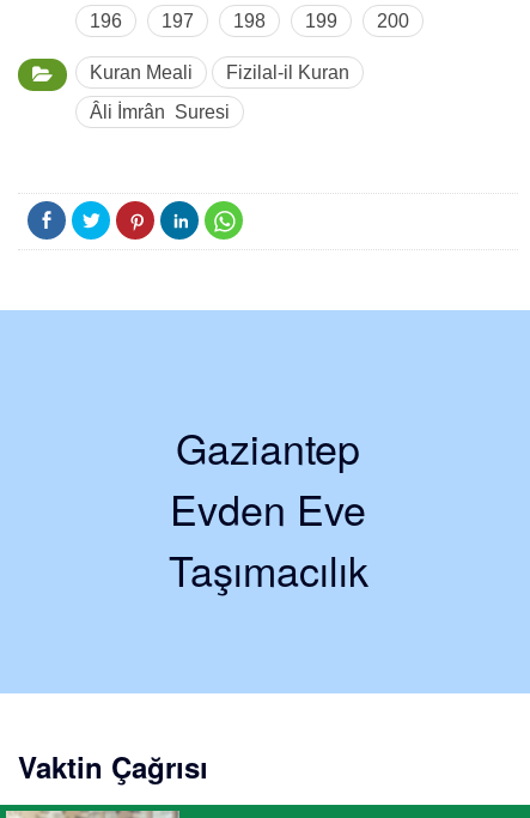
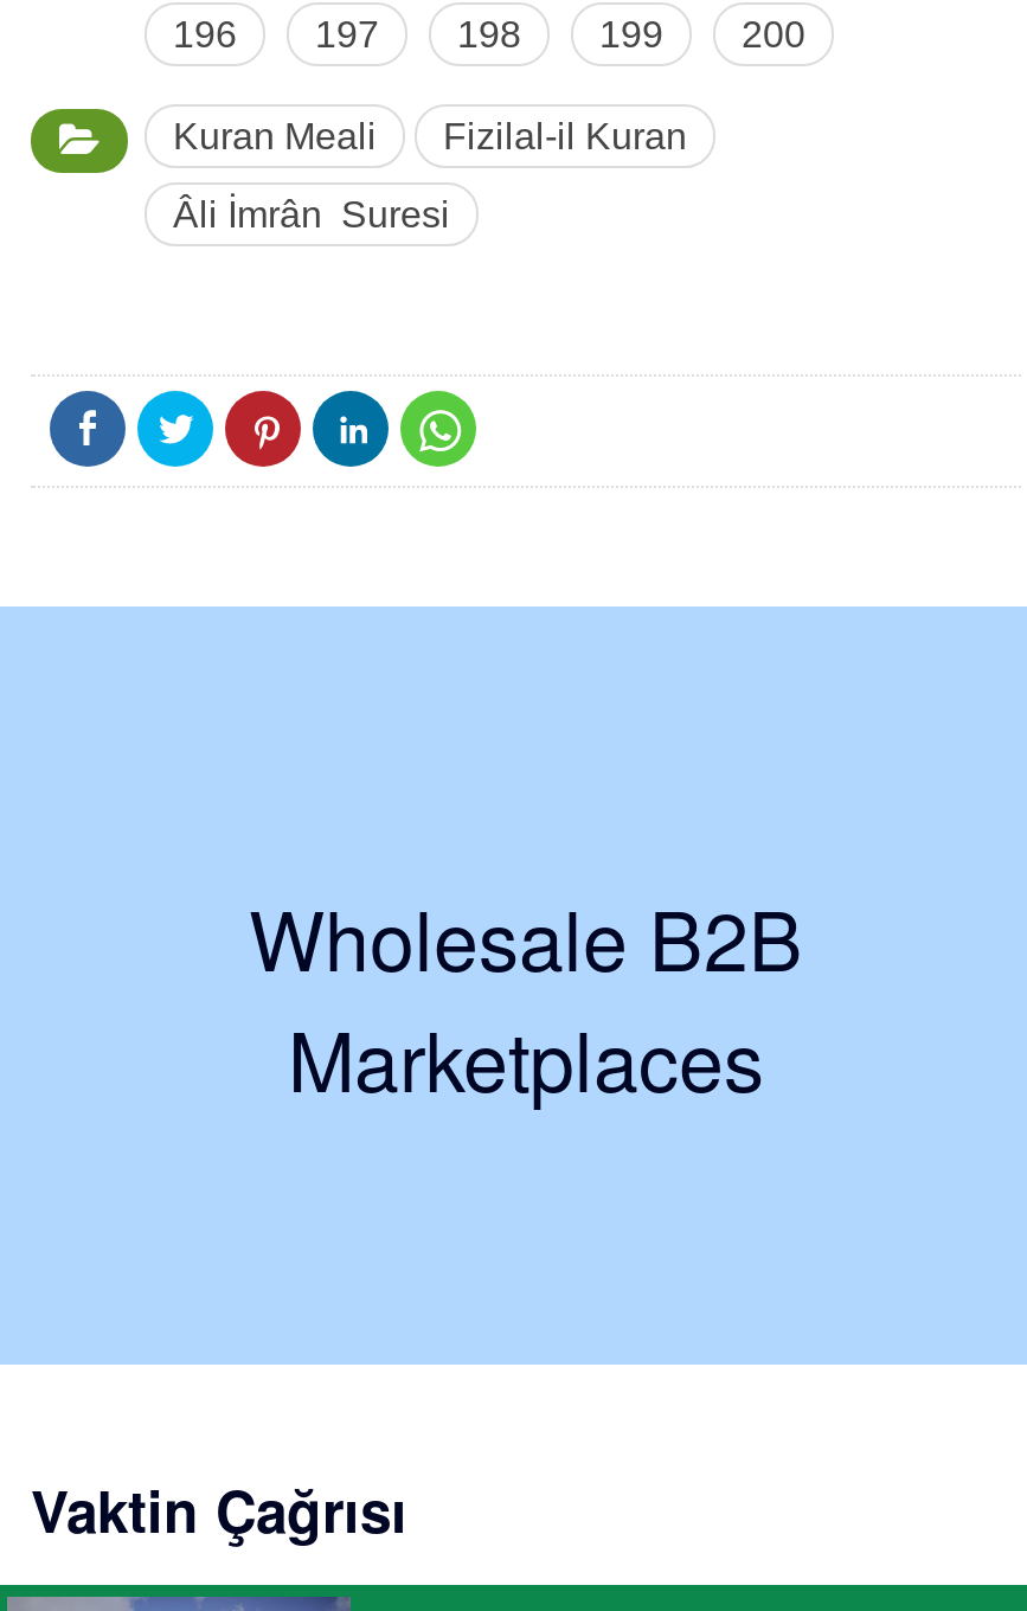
- Gaziantep
- Evden Eve
- Taşımacılık
+ Wholesale B2B
+ Marketplaces
